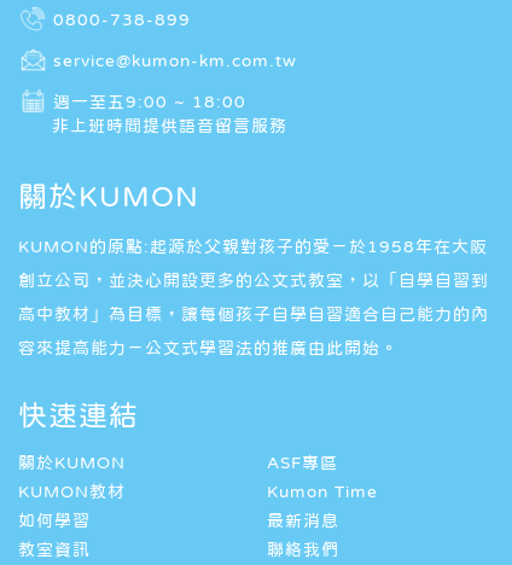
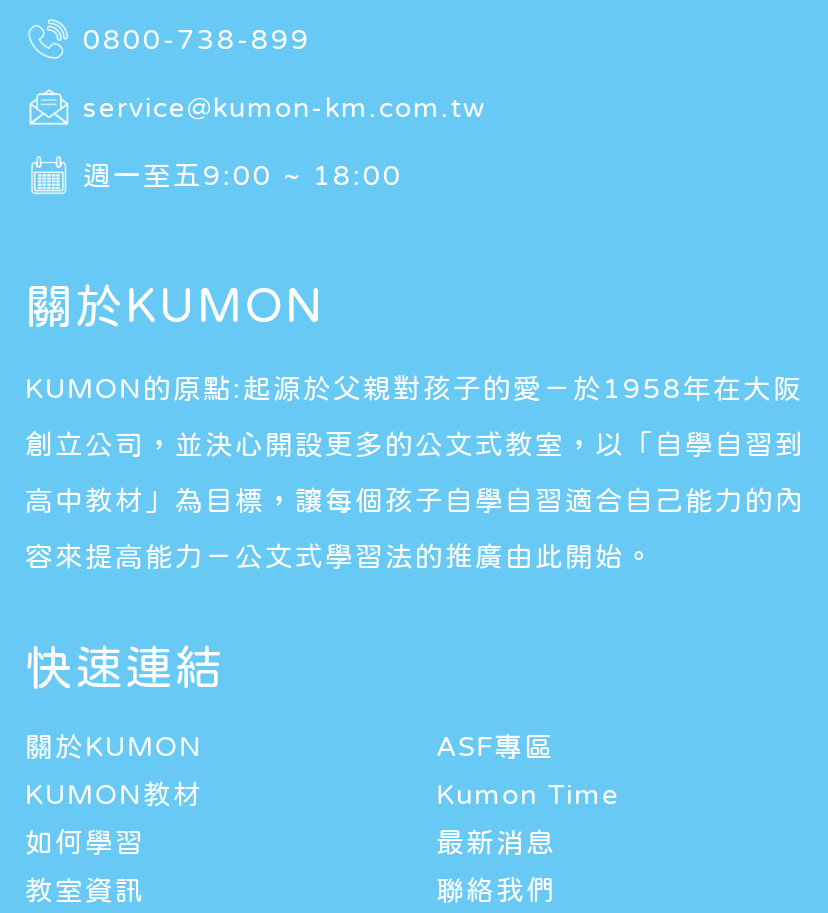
- 非上班時間提供語音留言服務
